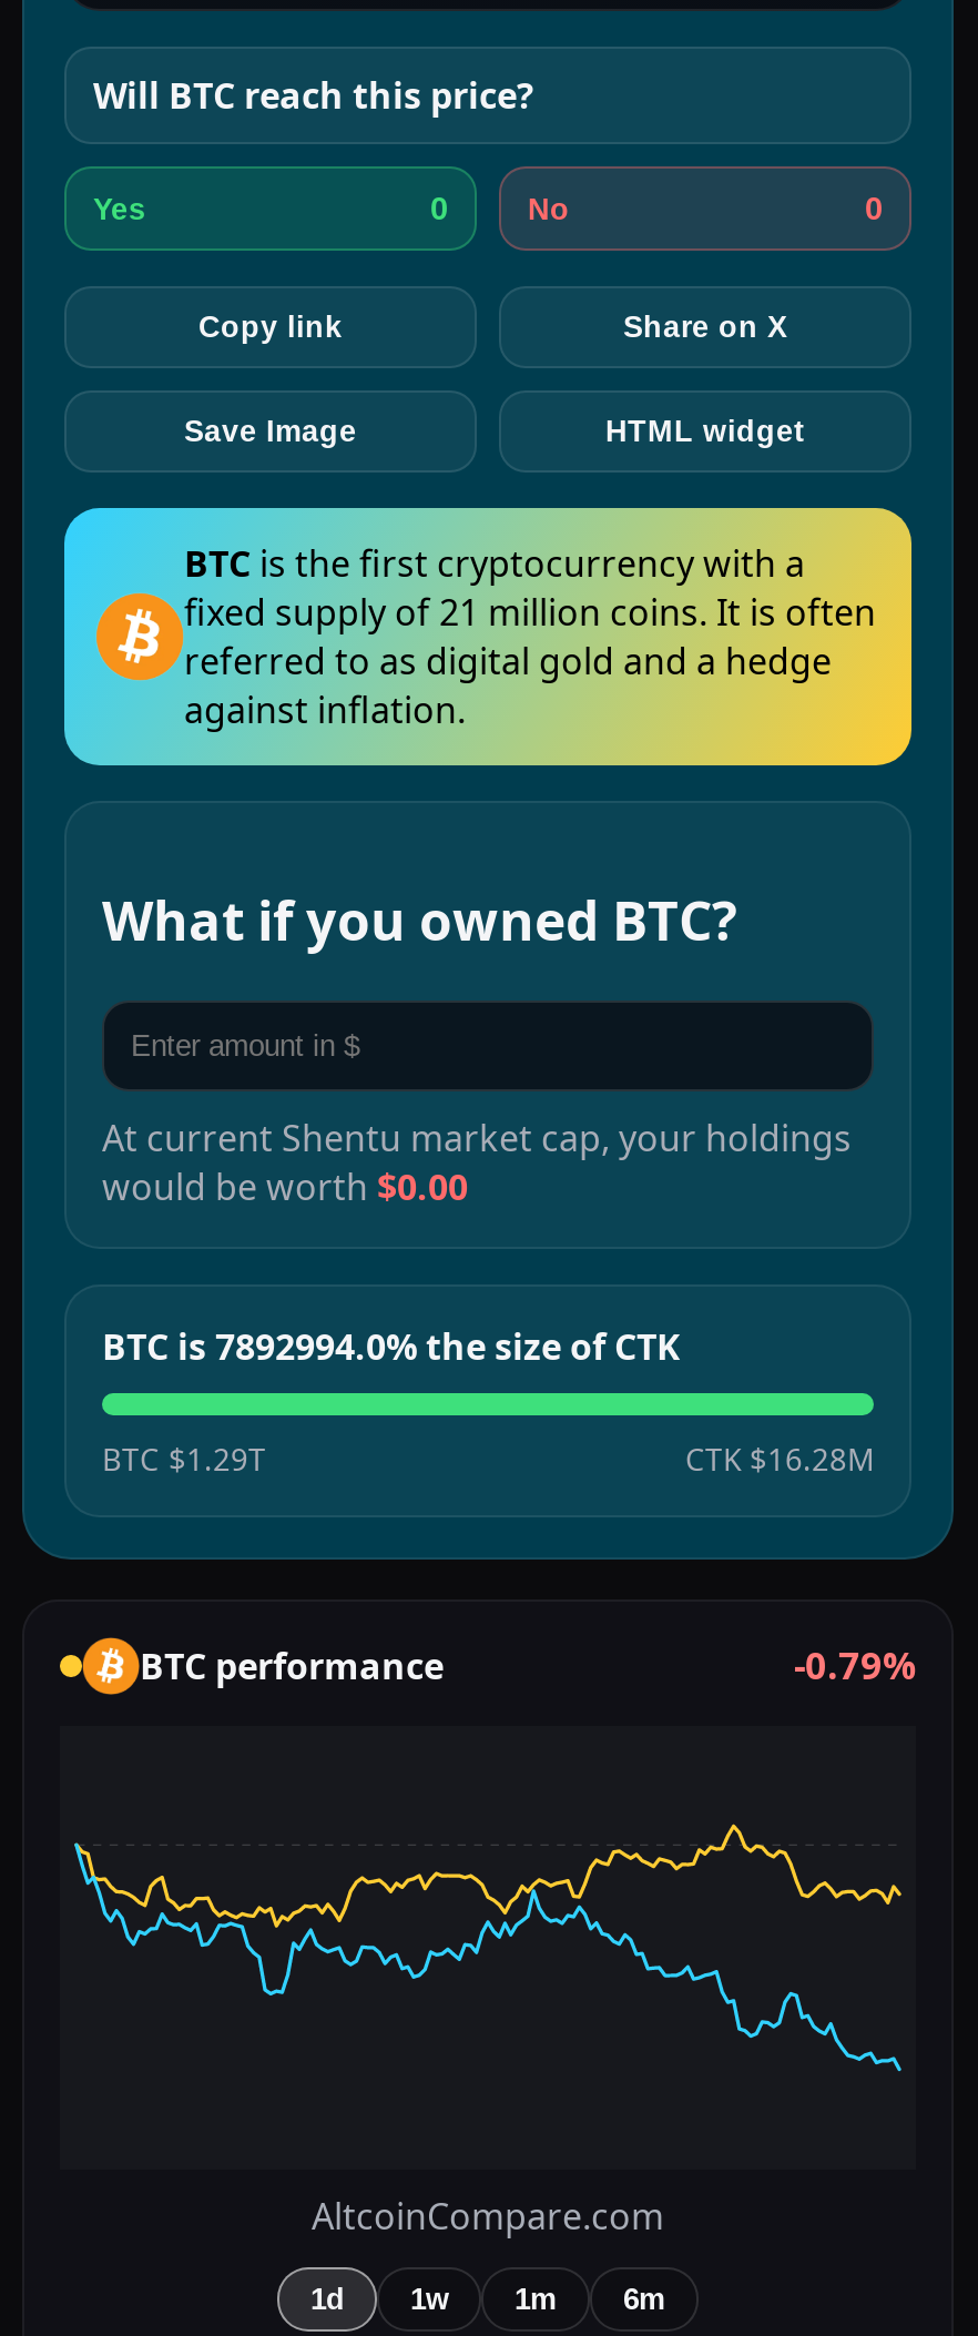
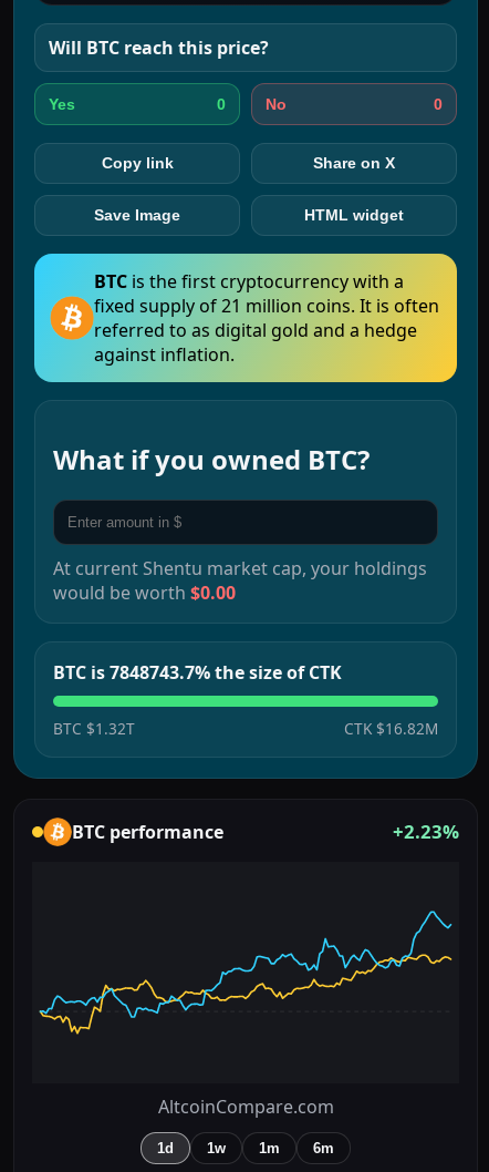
- BTC is 7892994.0% the size of CTK
+ BTC is 7848743.7% the size of CTK

- BTC $1.29T
+ BTC $1.32T

- CTK $16.28M
+ CTK $16.82M

- -0.79%
+ +2.23%

- [image]
+ [image]
